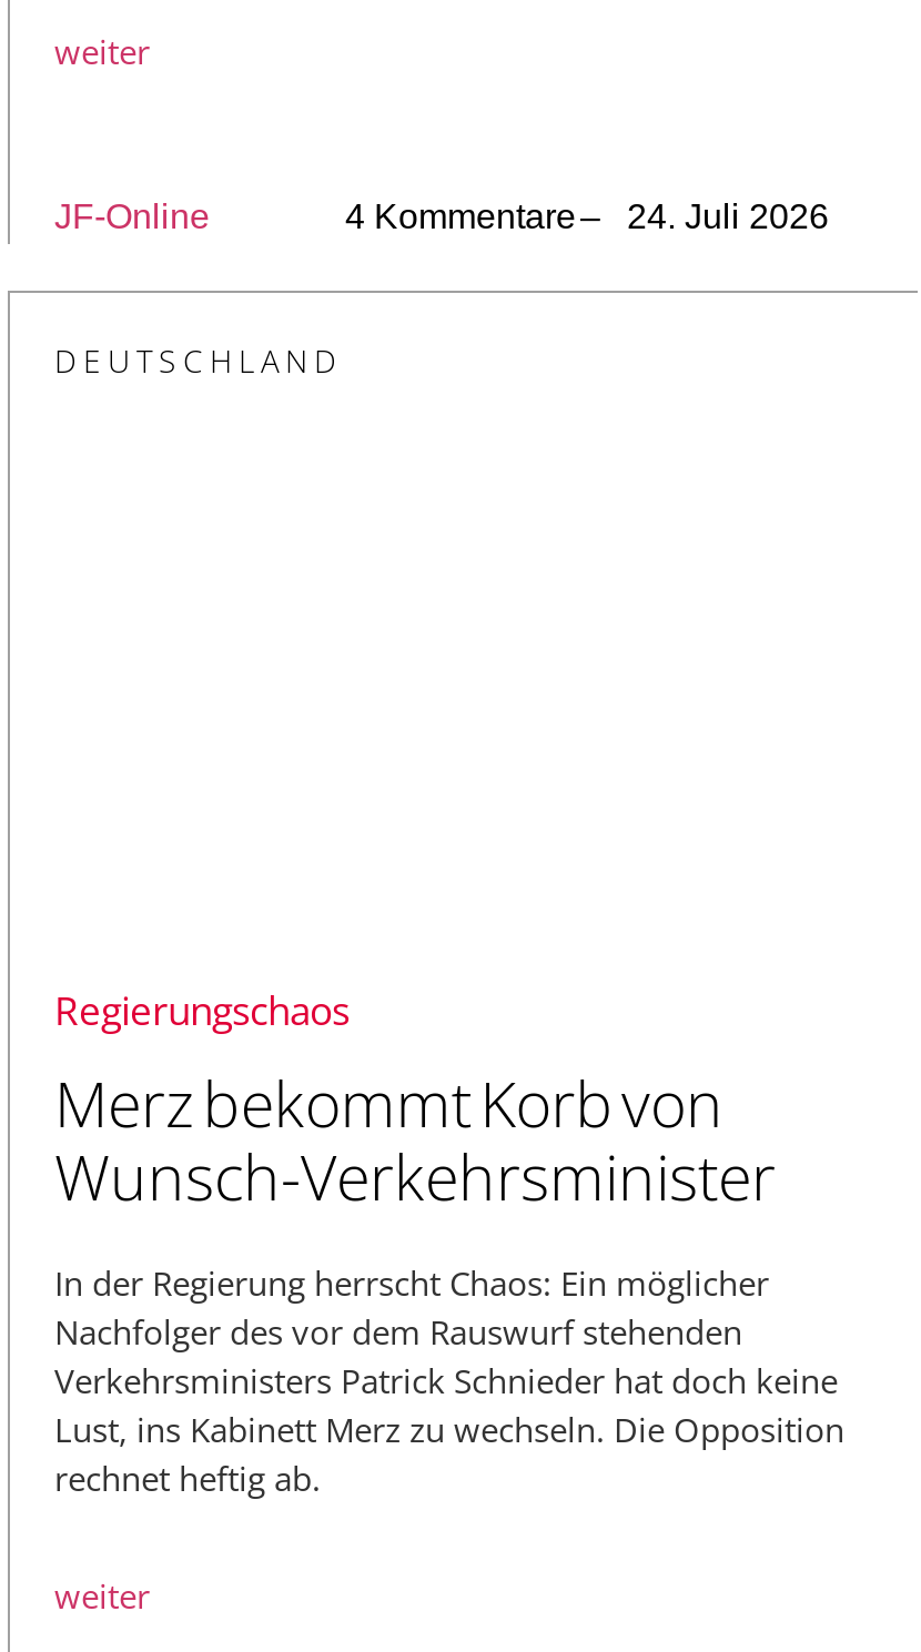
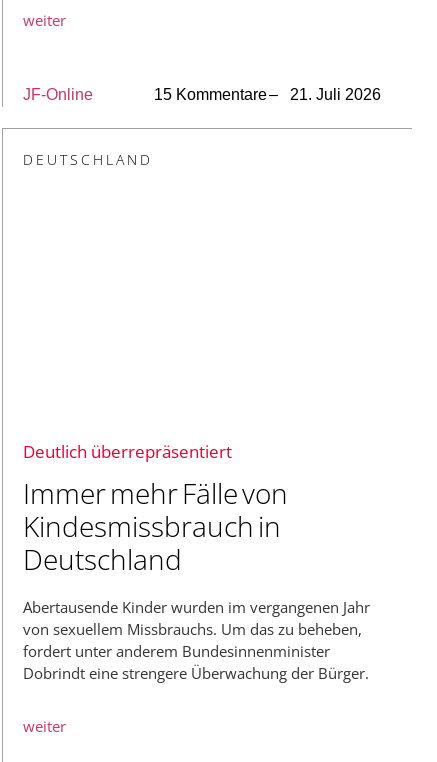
- 4 Kommentare – 24. Juli 2026
+ 15 Kommentare – 21. Juli 2026

- Regierungschaos
- Merz bekommt Korb von
- Wunsch-Verkehrsminister
+ Deutlich überrepräsentiert
+ Immer mehr Fälle von
+ Kindesmissbrauch in
+ Deutschland

- In der Regierung herrscht Chaos: Ein möglicher
- Nachfolger des vor dem Rauswurf stehenden
- Verkehrsministers Patrick Schnieder hat doch keine
- Lust, ins Kabinett Merz zu wechseln. Die Opposition
- rechnet heftig ab.
+ Abertausende Kinder wurden im vergangenen Jahr
+ von sexuellem Missbrauchs. Um das zu beheben,
+ fordert unter anderem Bundesinnenminister
+ Dobrindt eine strengere Überwachung der Bürger.
